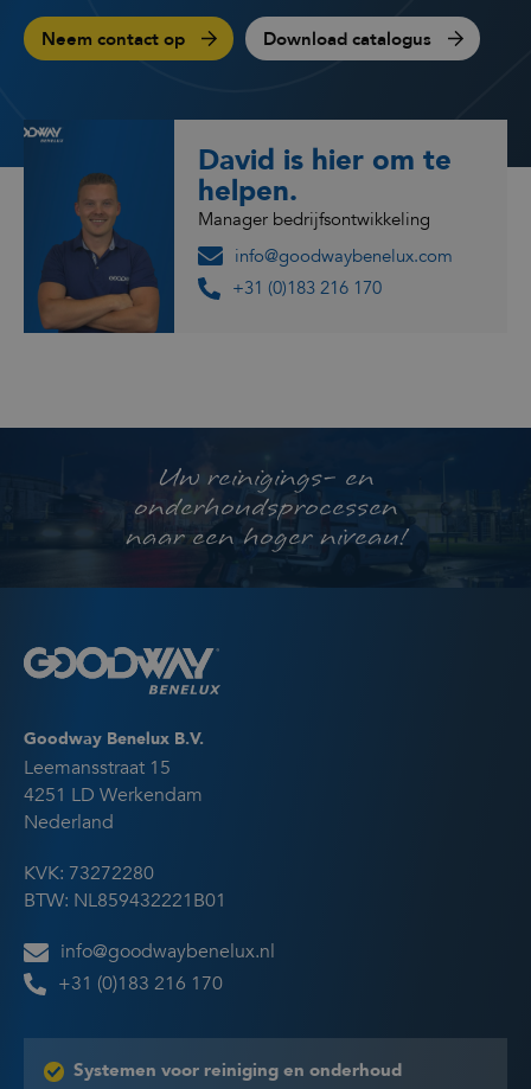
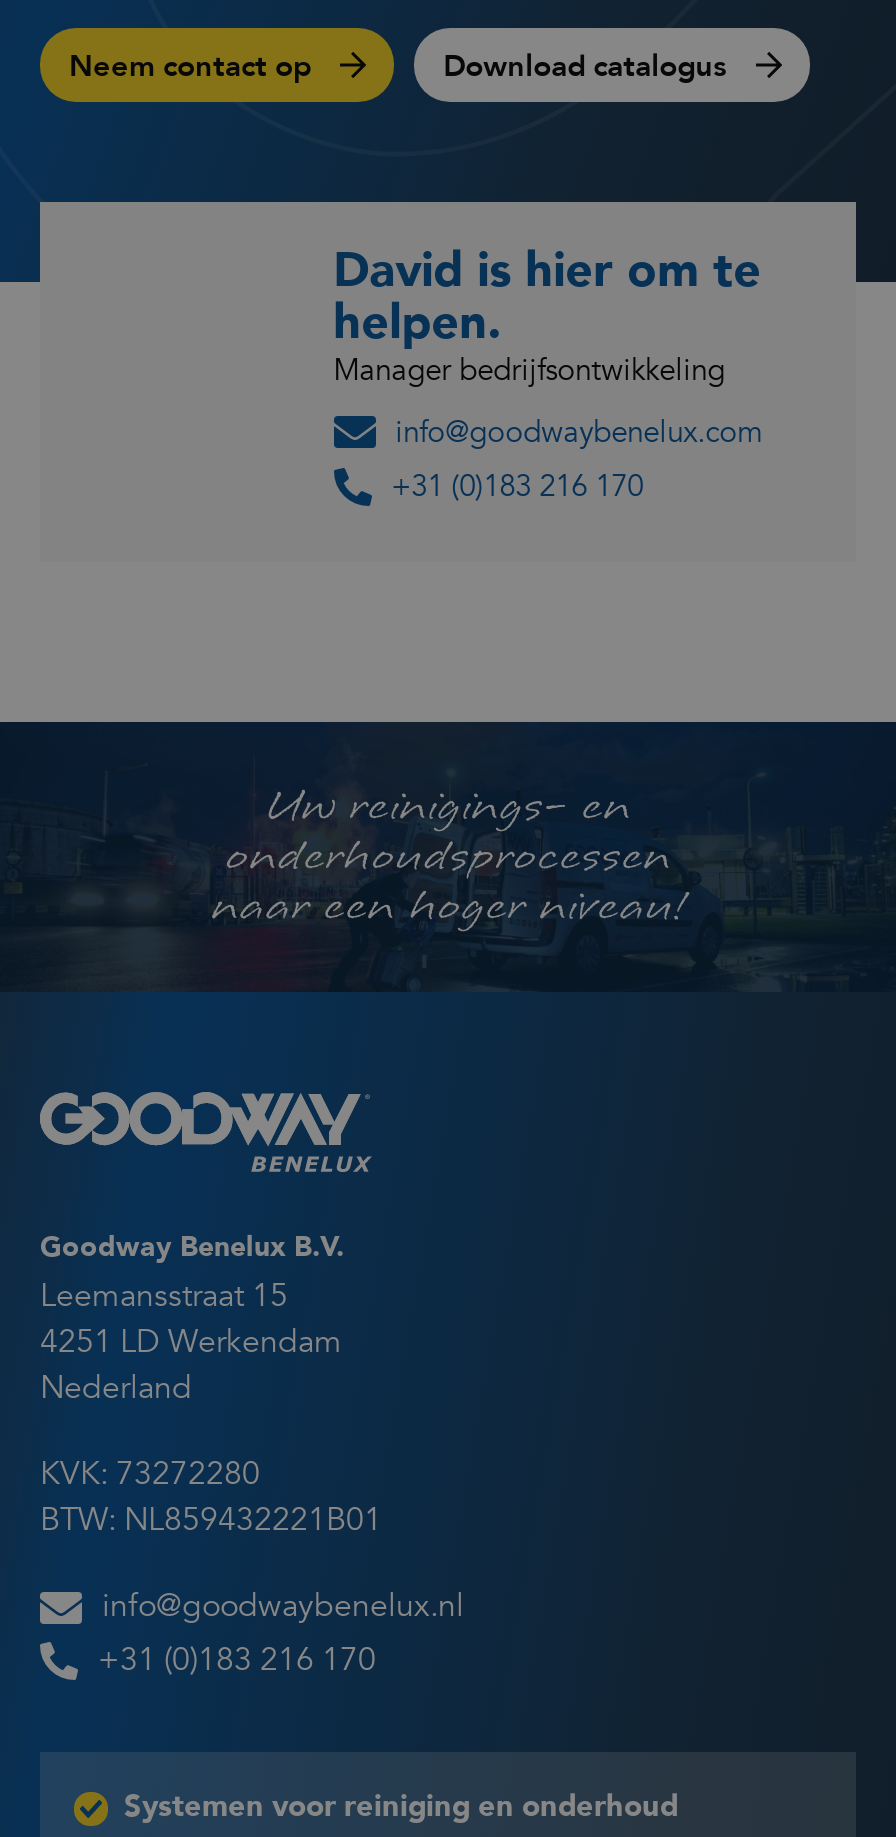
- [image]
